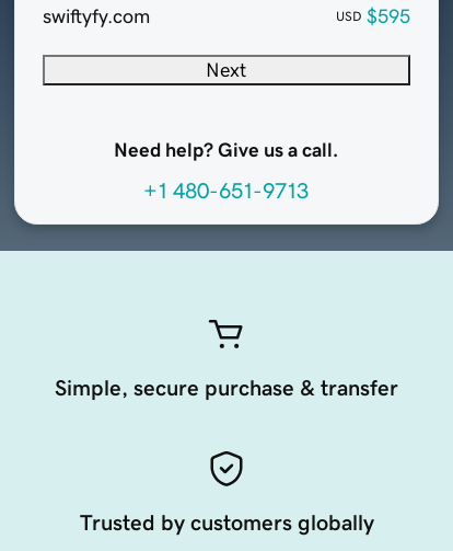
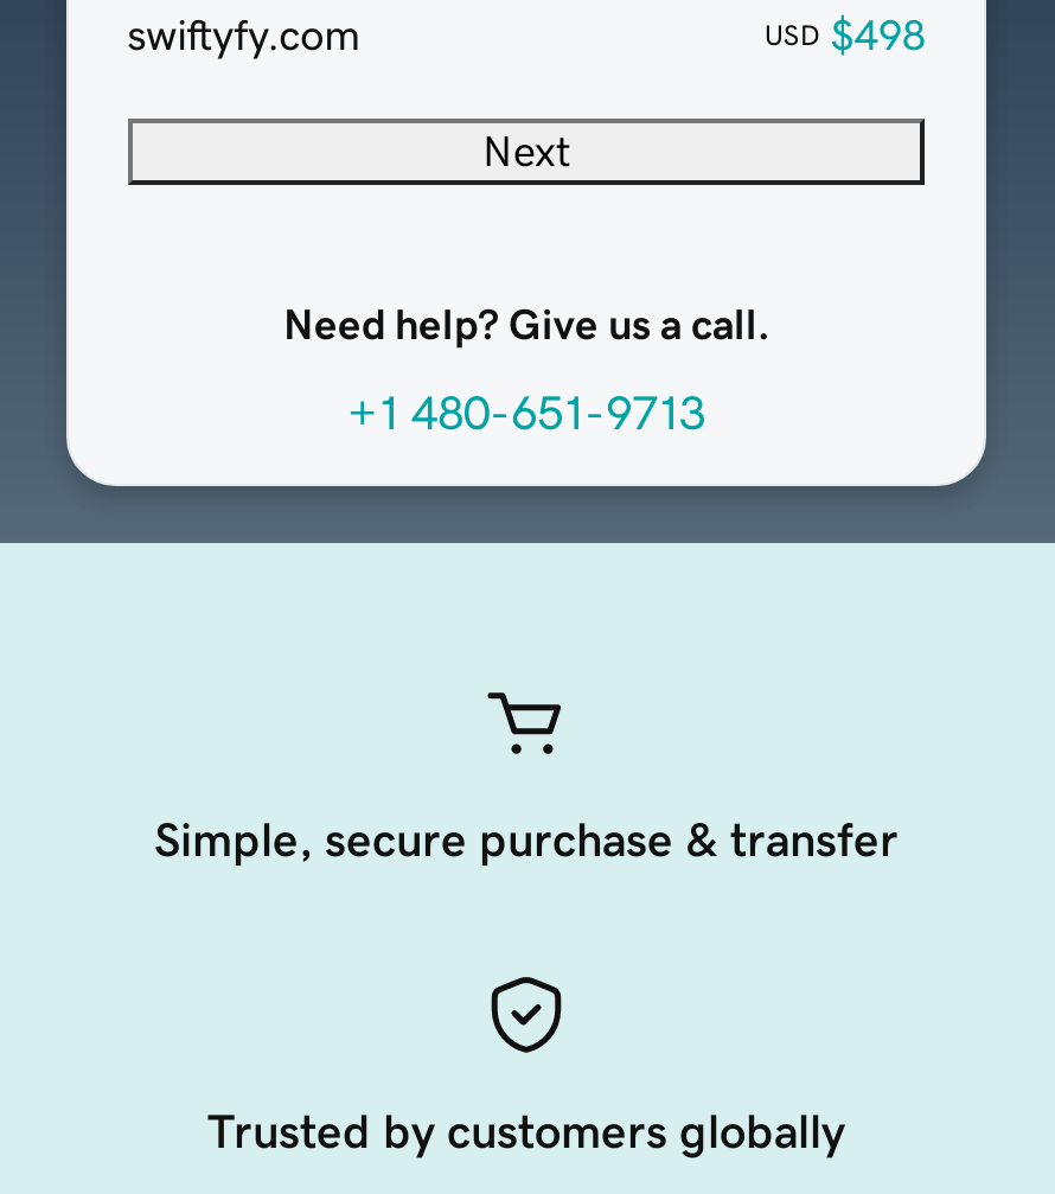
- USD $595
+ USD $498
